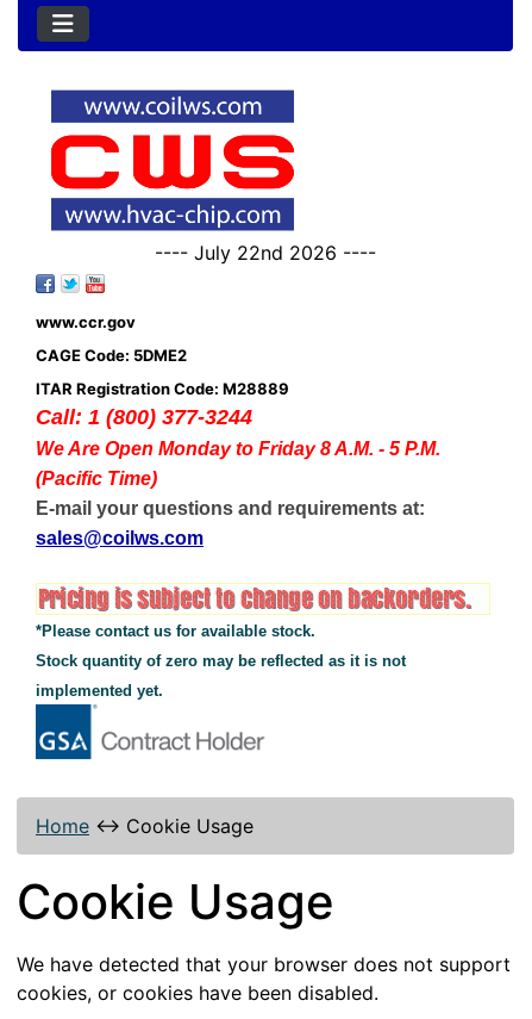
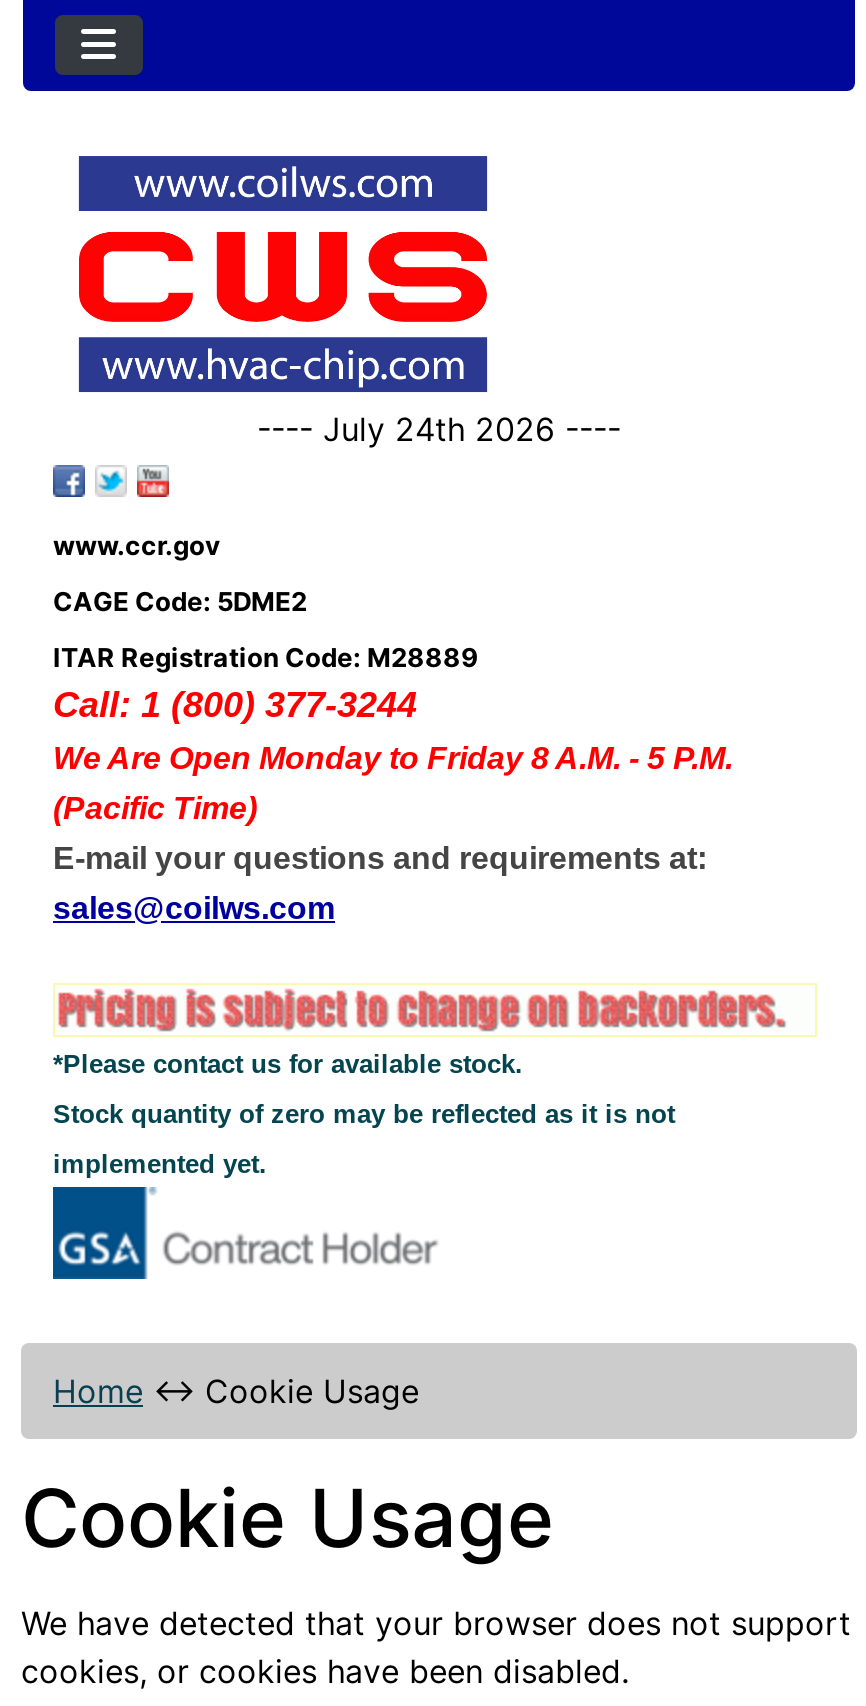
- ---- July 22nd 2026 ----
+ ---- July 24th 2026 ----
